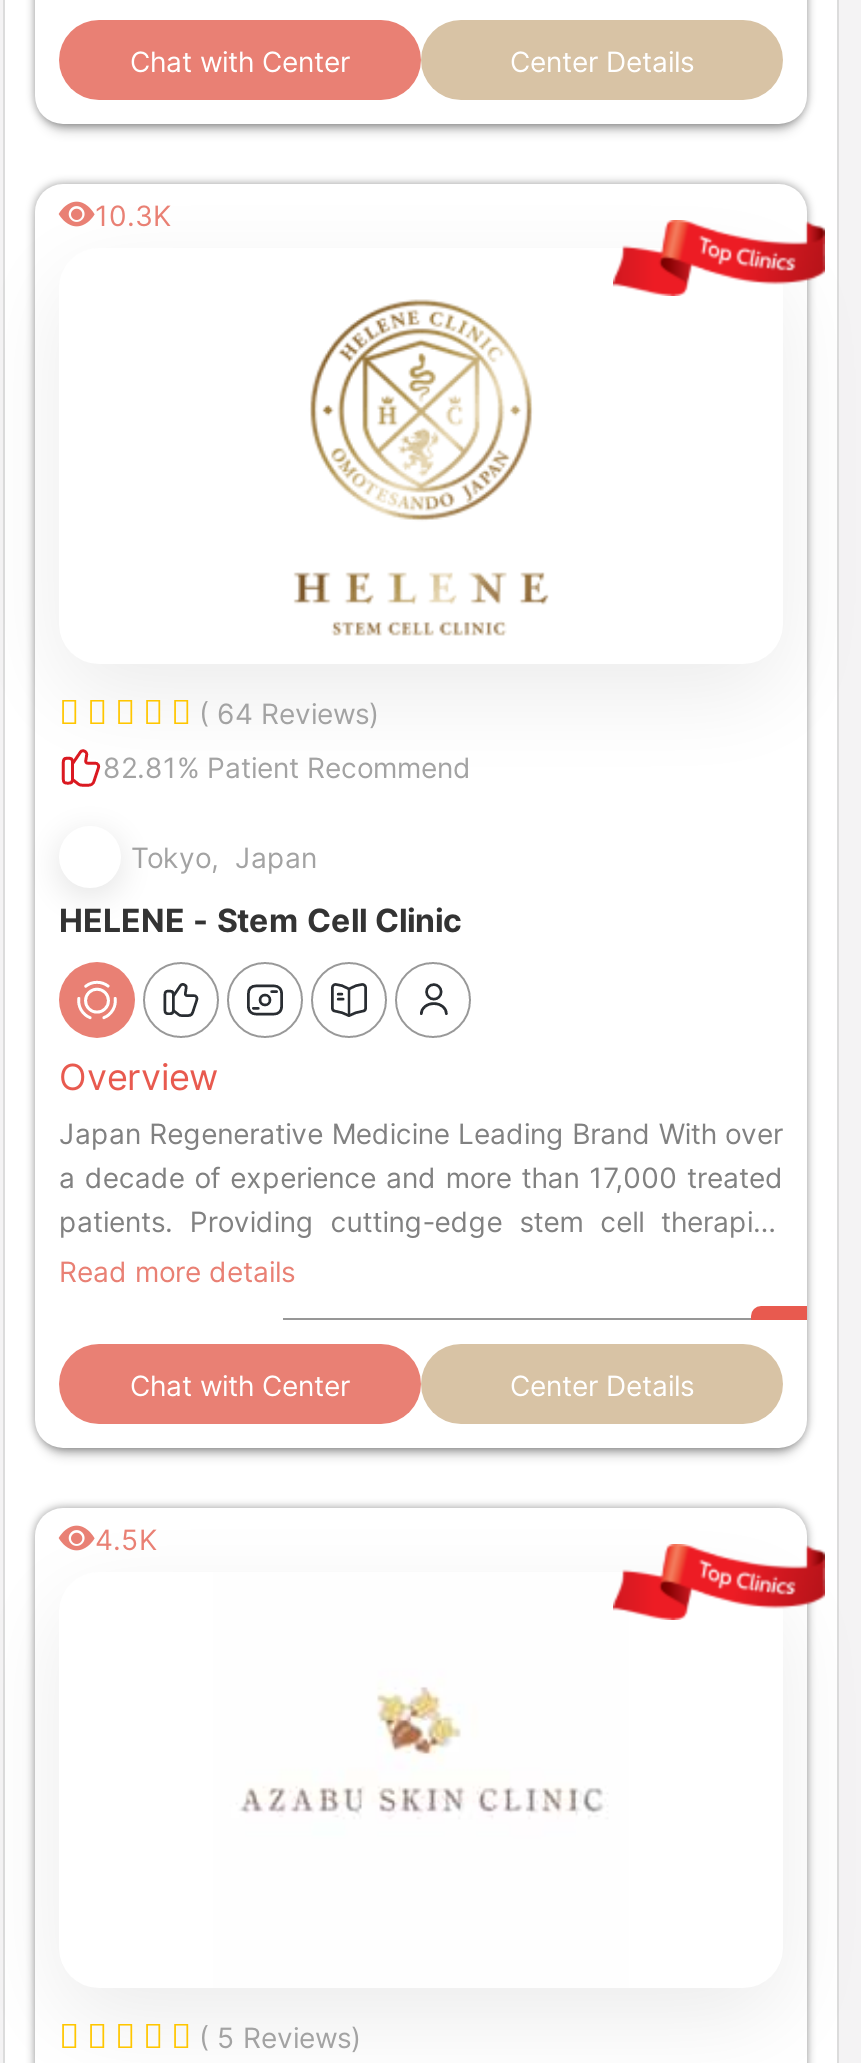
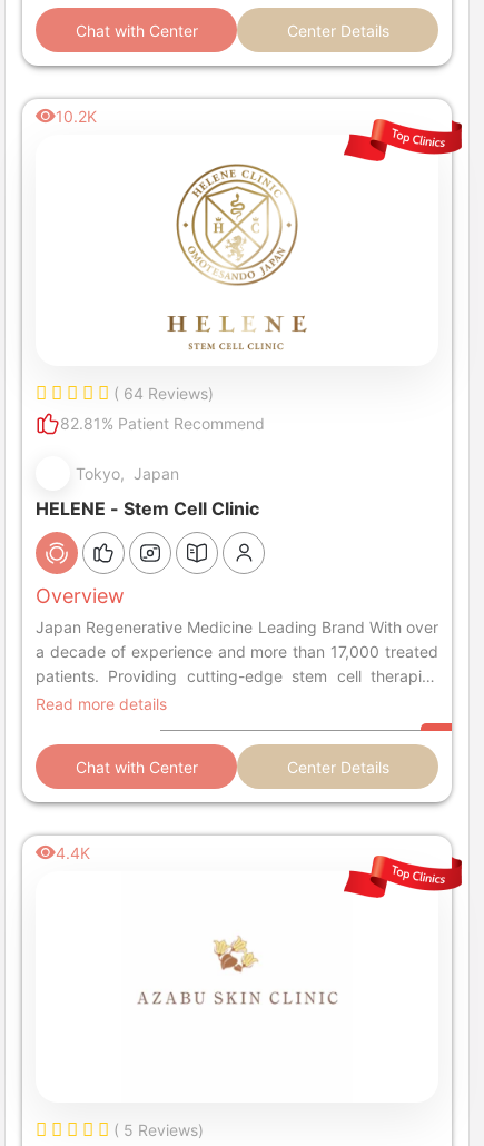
- 10.3K
+ 10.2K

- 4.5K
+ 4.4K
